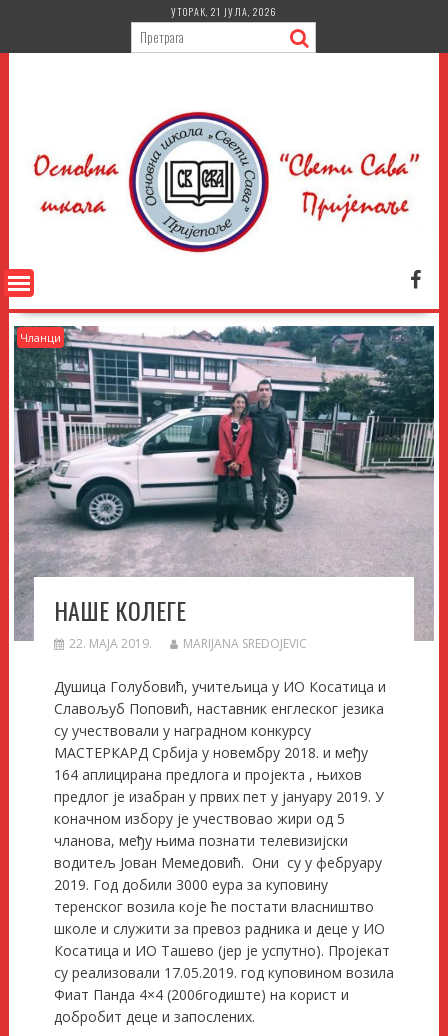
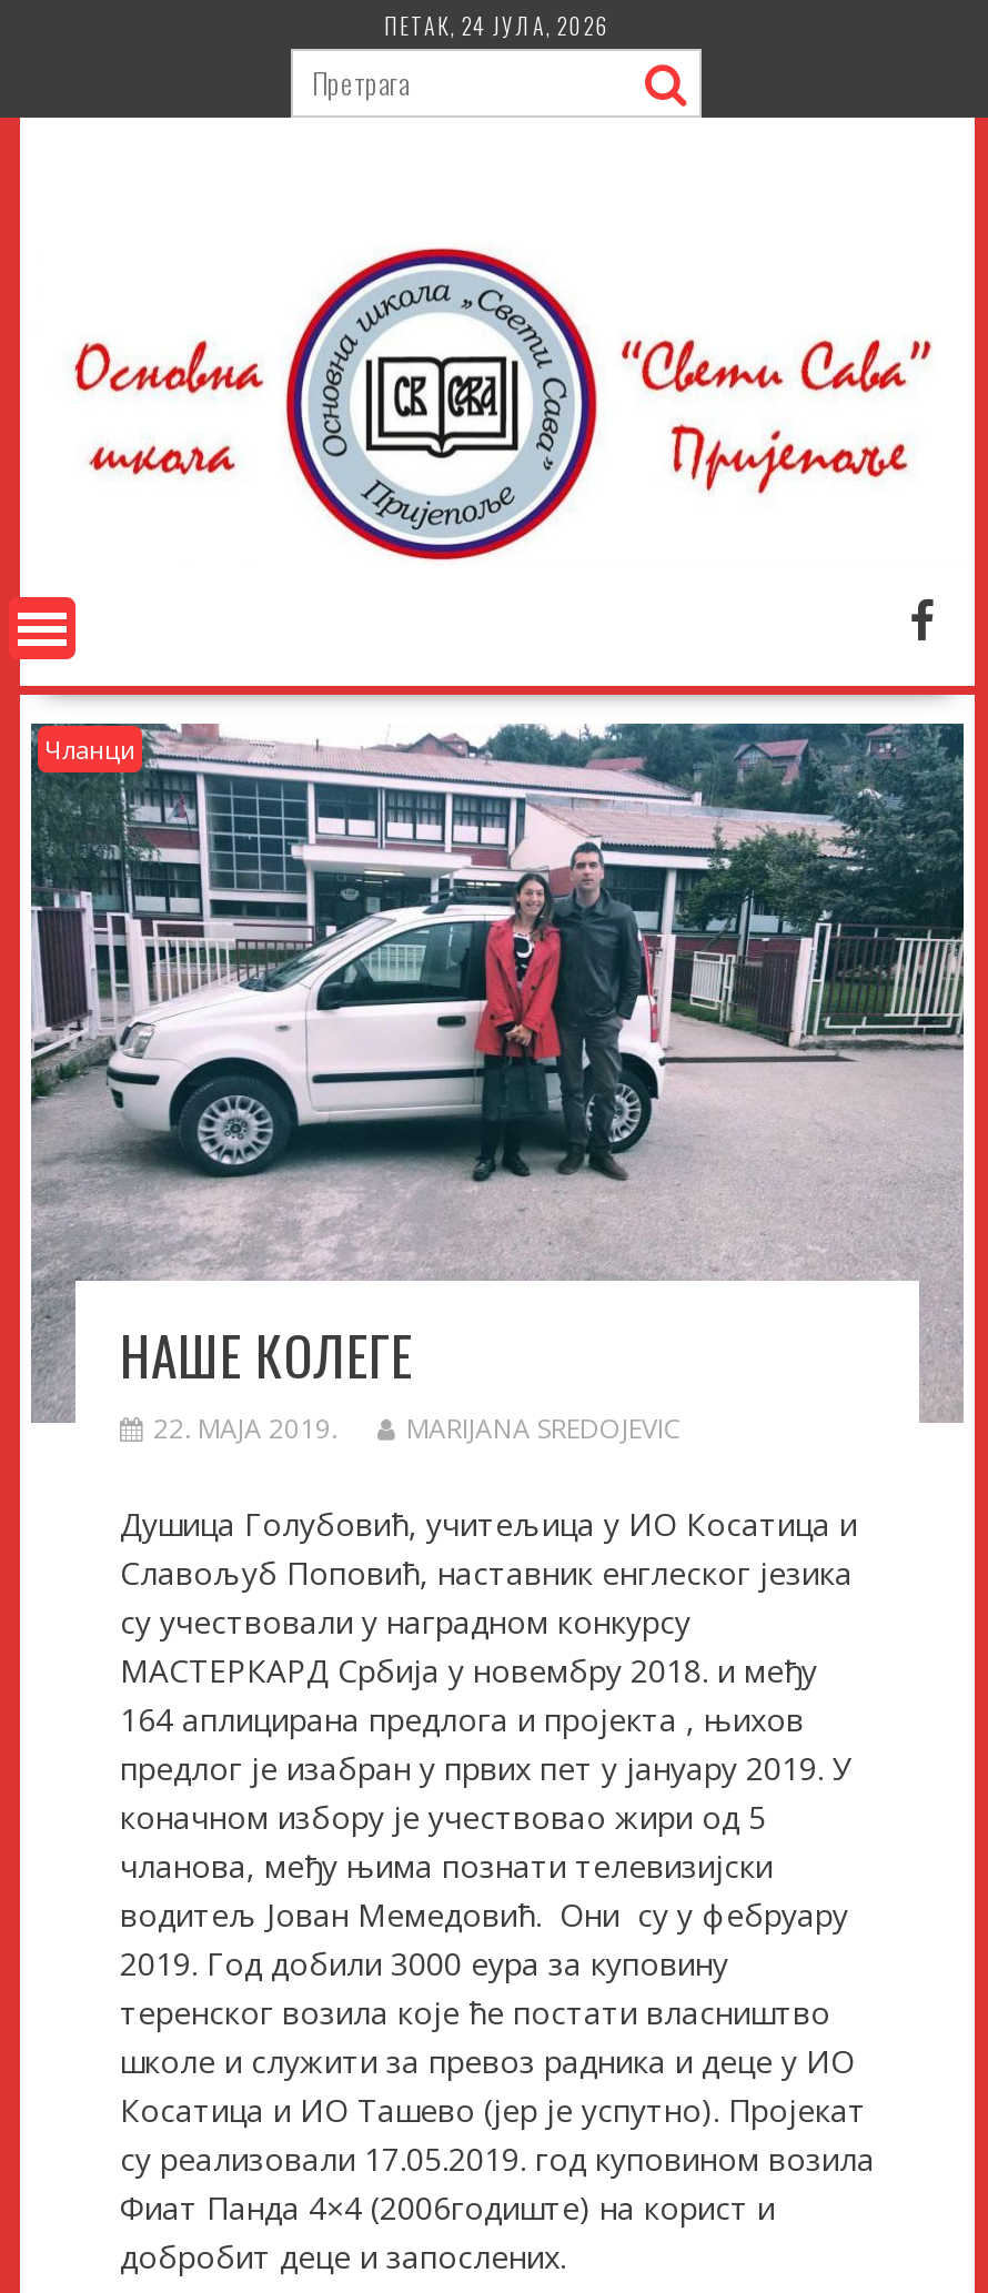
- УТОРАК, 21 ЈУЛА, 2026
+ ПЕТАК, 24 ЈУЛА, 2026
